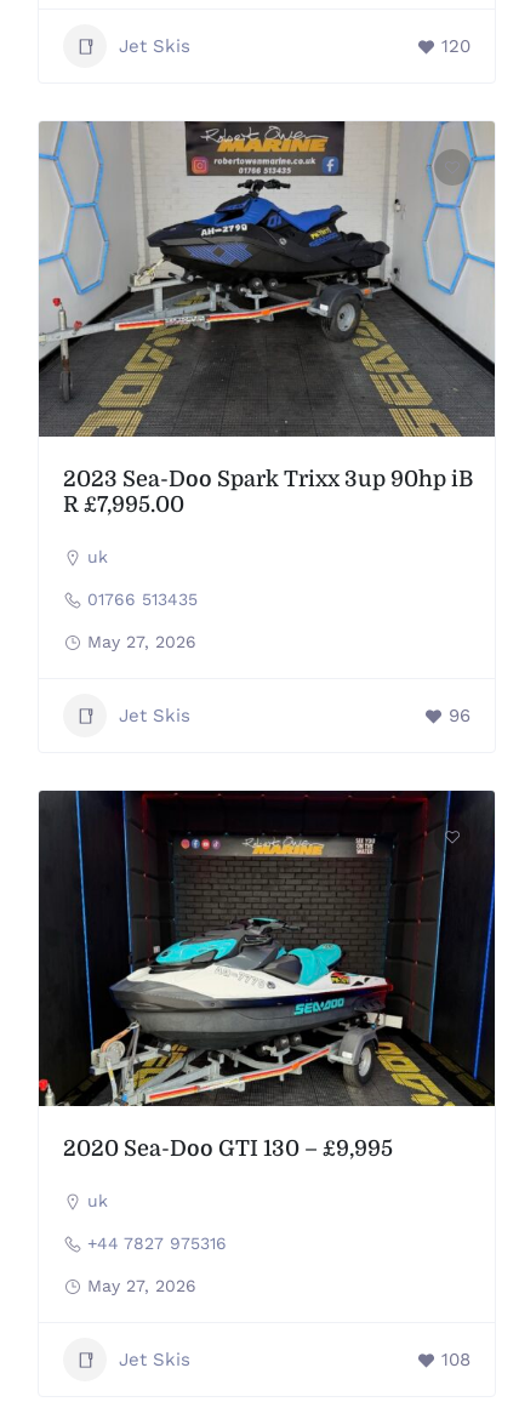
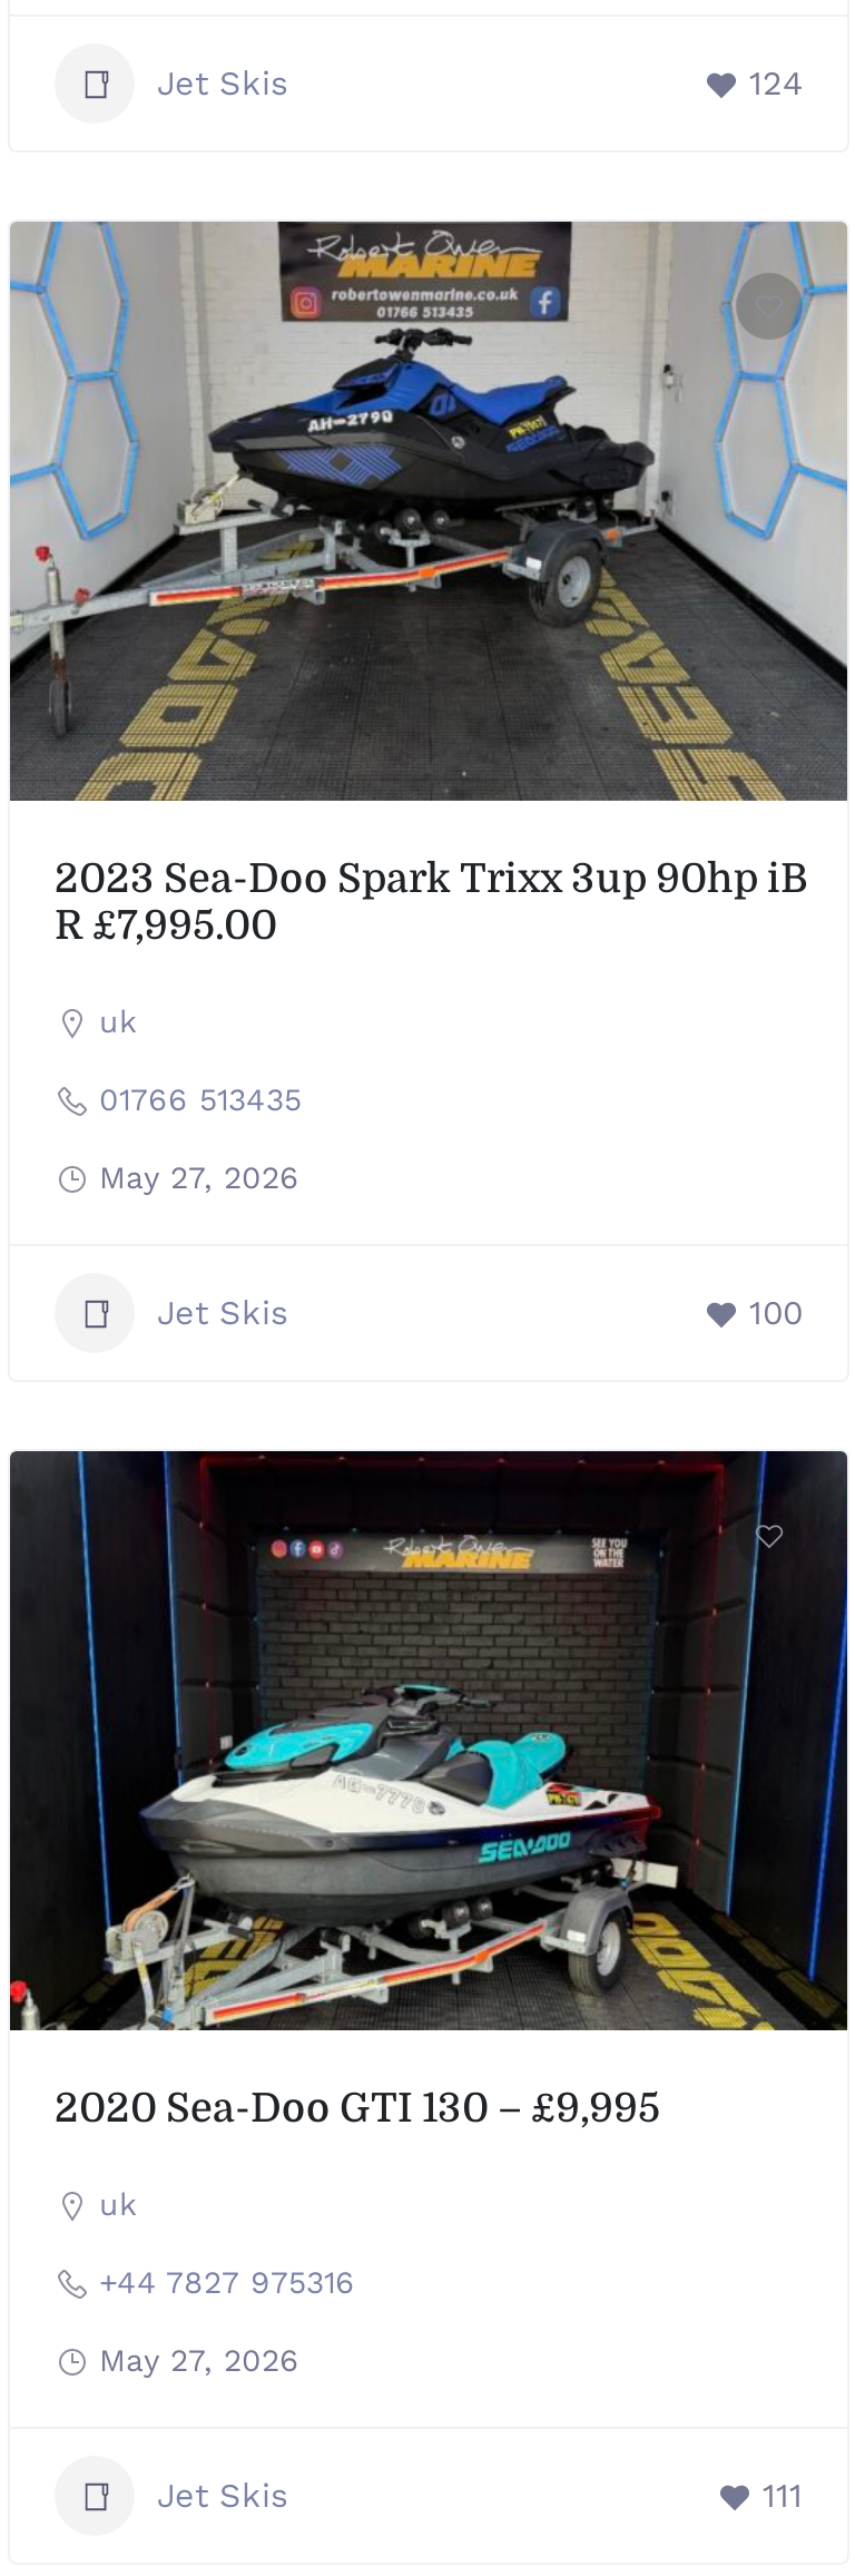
- 120
+ 124

- 96
+ 100

- 108
+ 111
